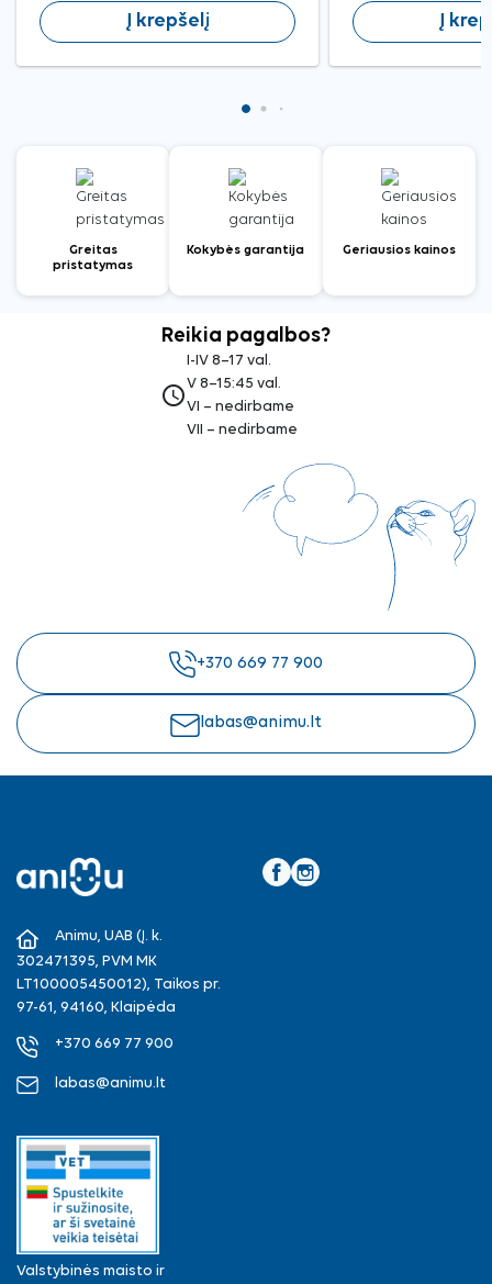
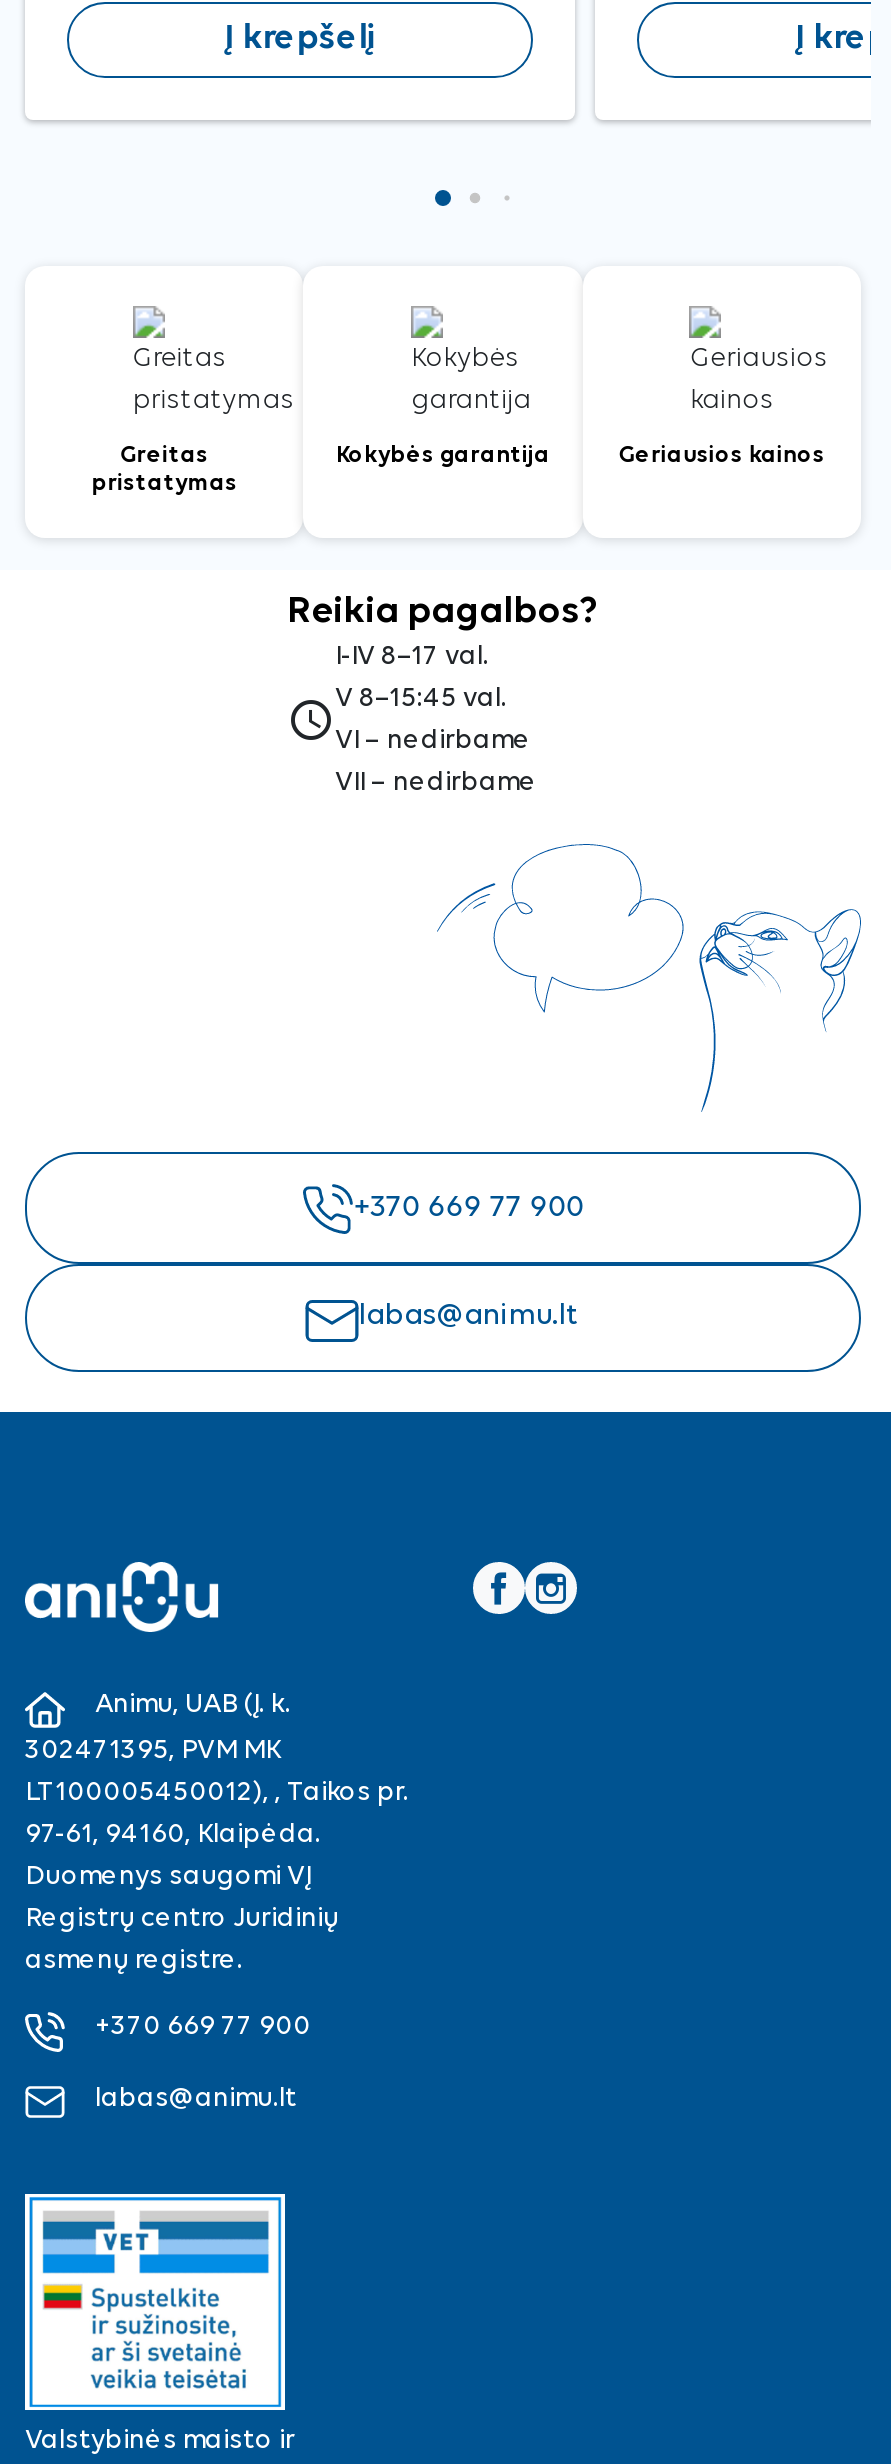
- LT100005450012), Taikos pr.
- 97-61, 94160, Klaipėda
+ LT100005450012), , Taikos pr.
+ 97-61, 94160, Klaipėda.
+ Duomenys saugomi VĮ
+ Registrų centro Juridinių
+ asmenų registre.
